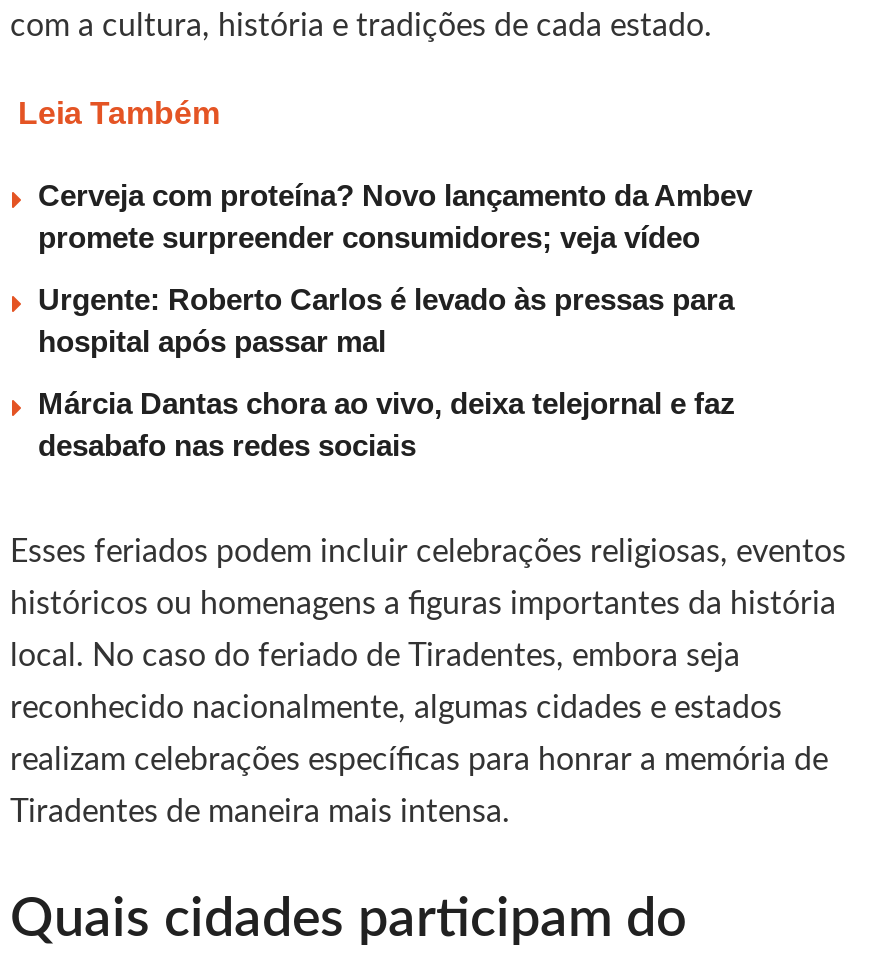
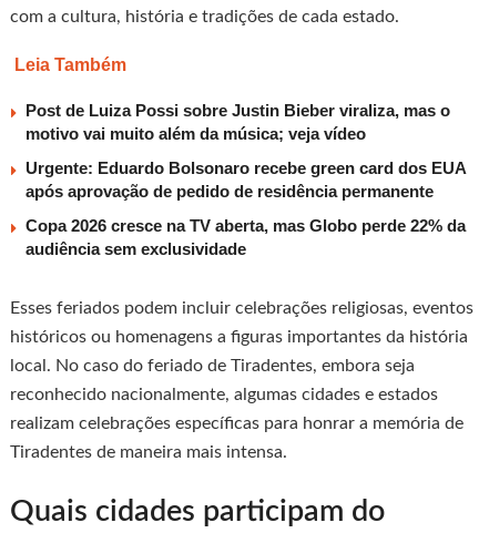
- Cerveja com proteína? Novo lançamento da Ambev
- promete surpreender consumidores; veja vídeo
+ Post de Luiza Possi sobre Justin Bieber viraliza, mas o
+ motivo vai muito além da música; veja vídeo

- Urgente: Roberto Carlos é levado às pressas para
- hospital após passar mal
+ Urgente: Eduardo Bolsonaro recebe green card dos EUA
+ após aprovação de pedido de residência permanente

- Márcia Dantas chora ao vivo, deixa telejornal e faz
- desabafo nas redes sociais
+ Copa 2026 cresce na TV aberta, mas Globo perde 22% da
+ audiência sem exclusividade
